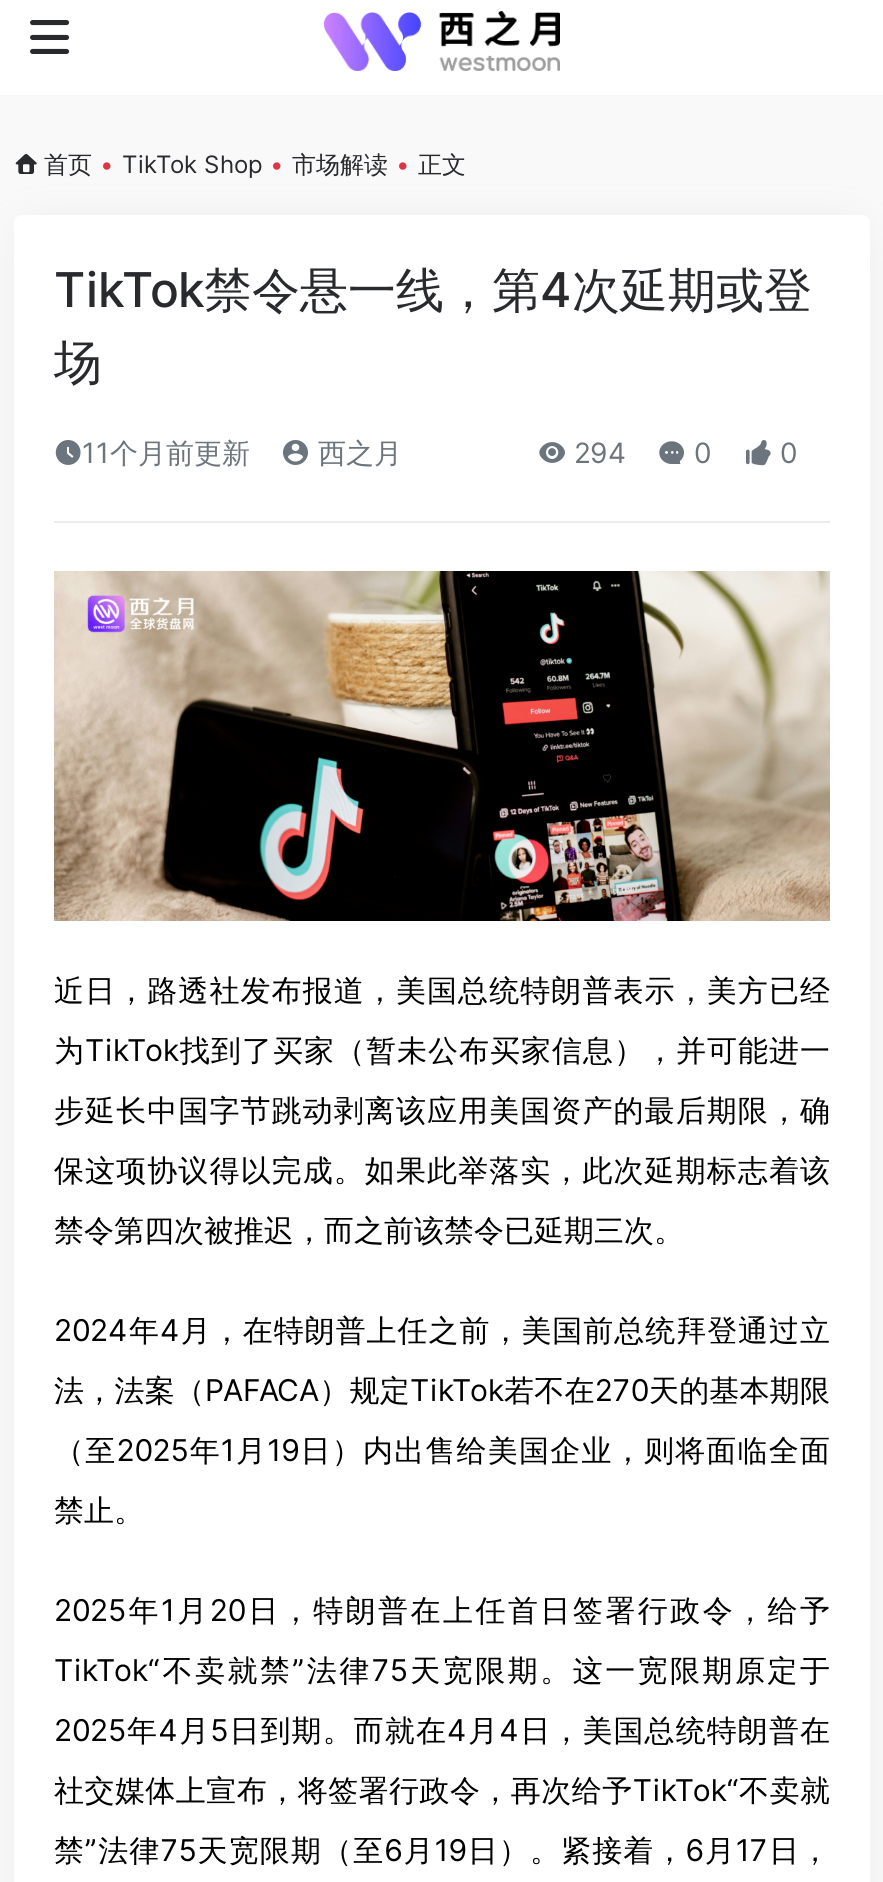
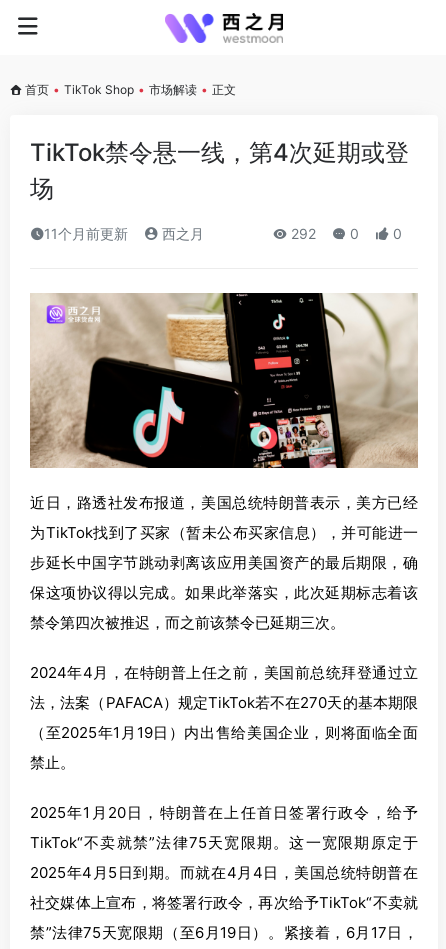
- 294 0 0
+ 292 0 0
